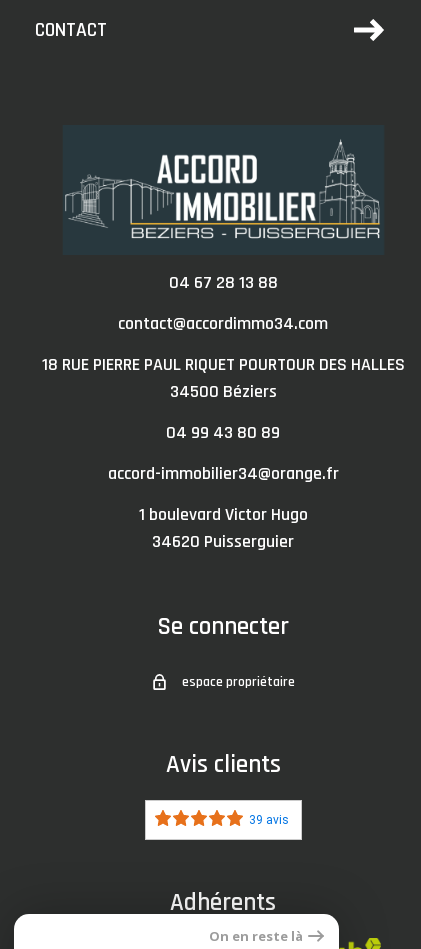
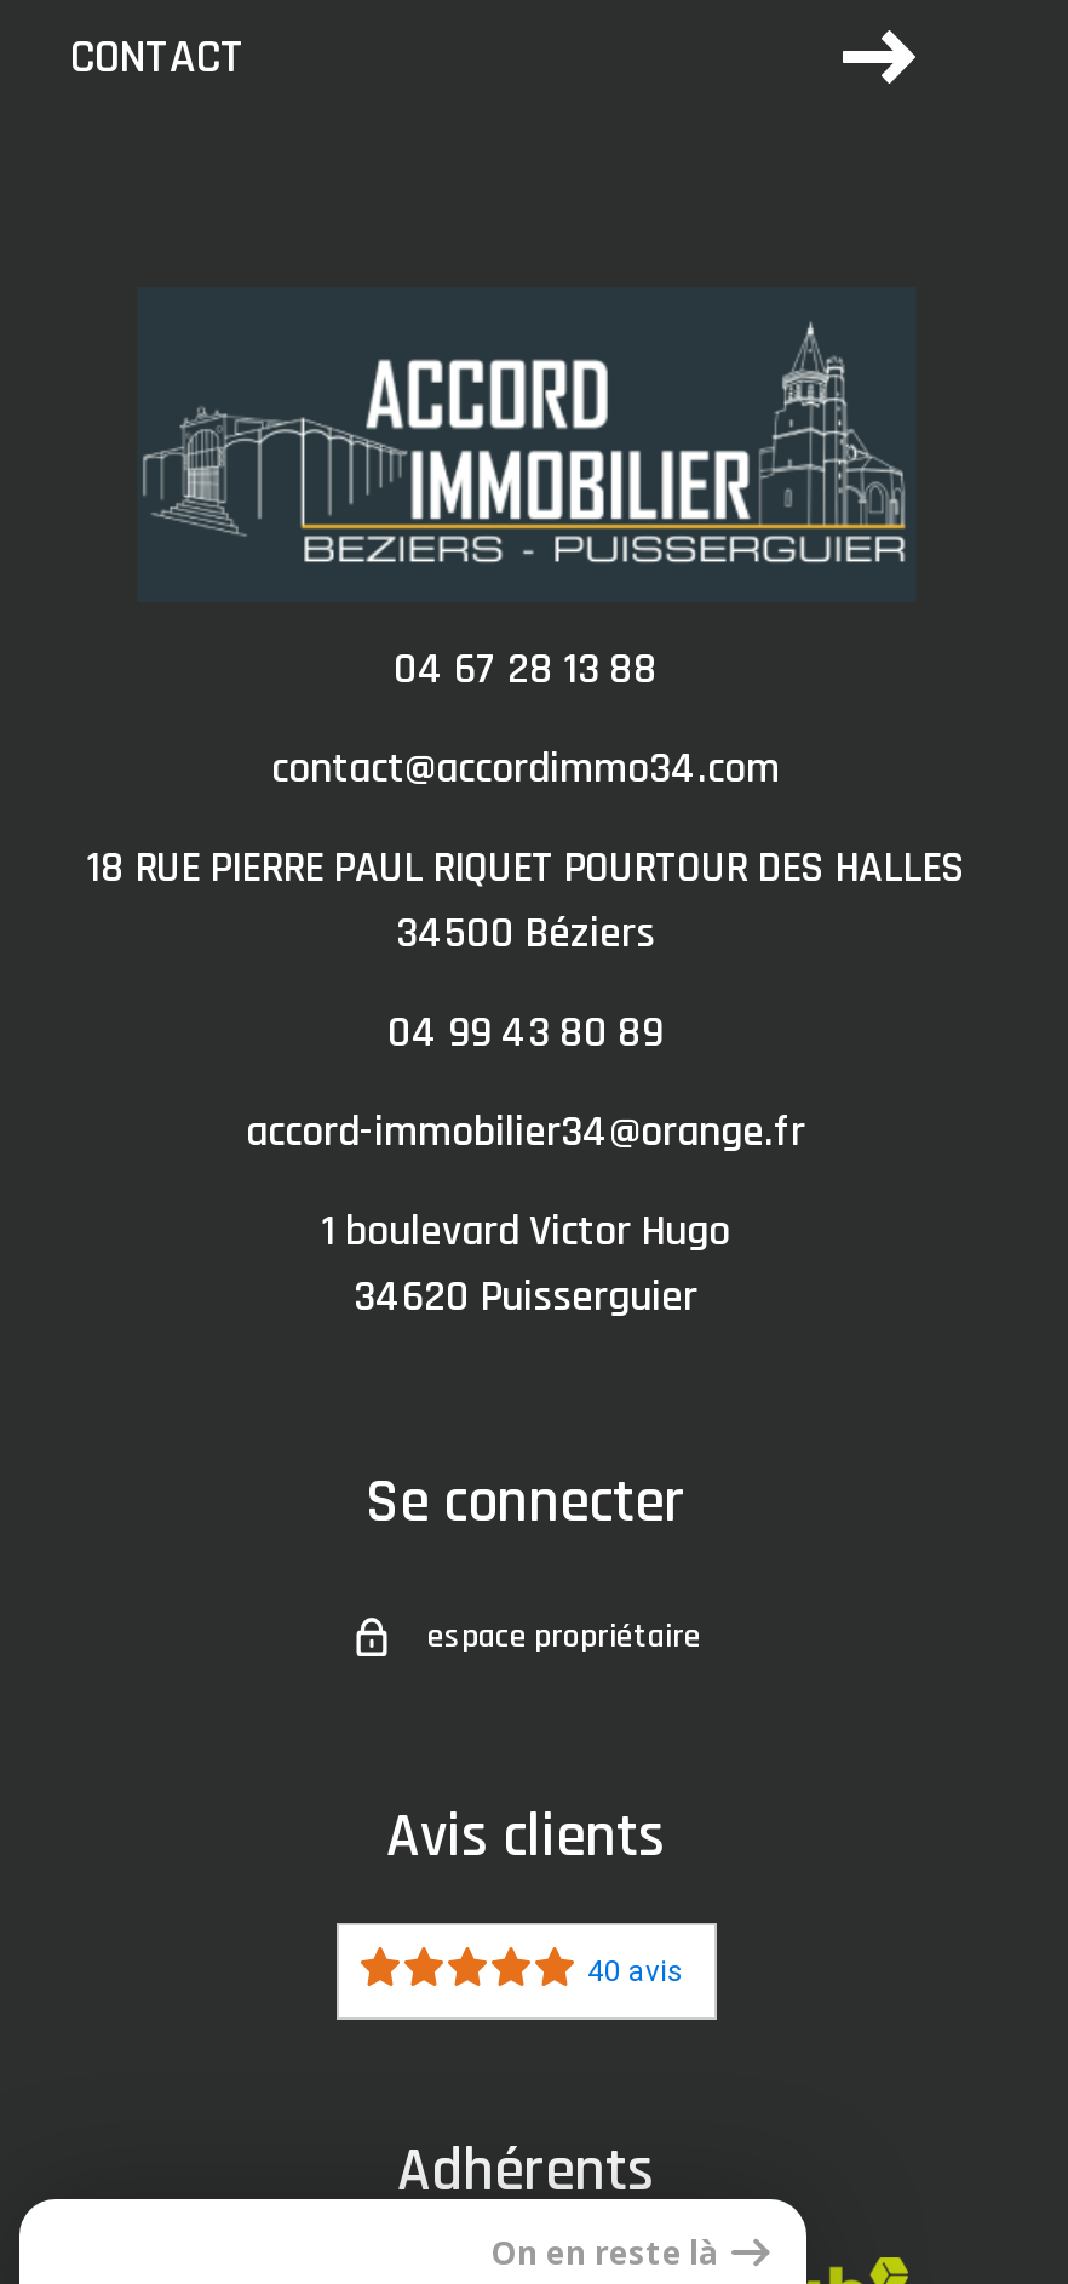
- 39 avis
+ 40 avis
